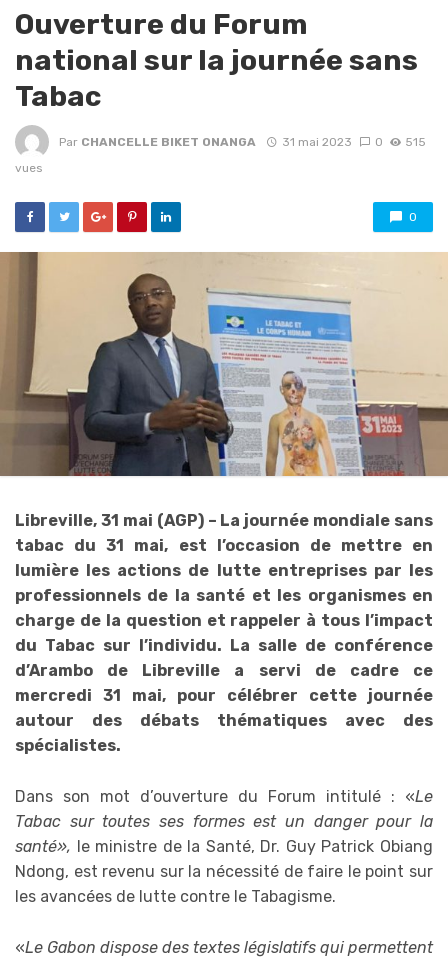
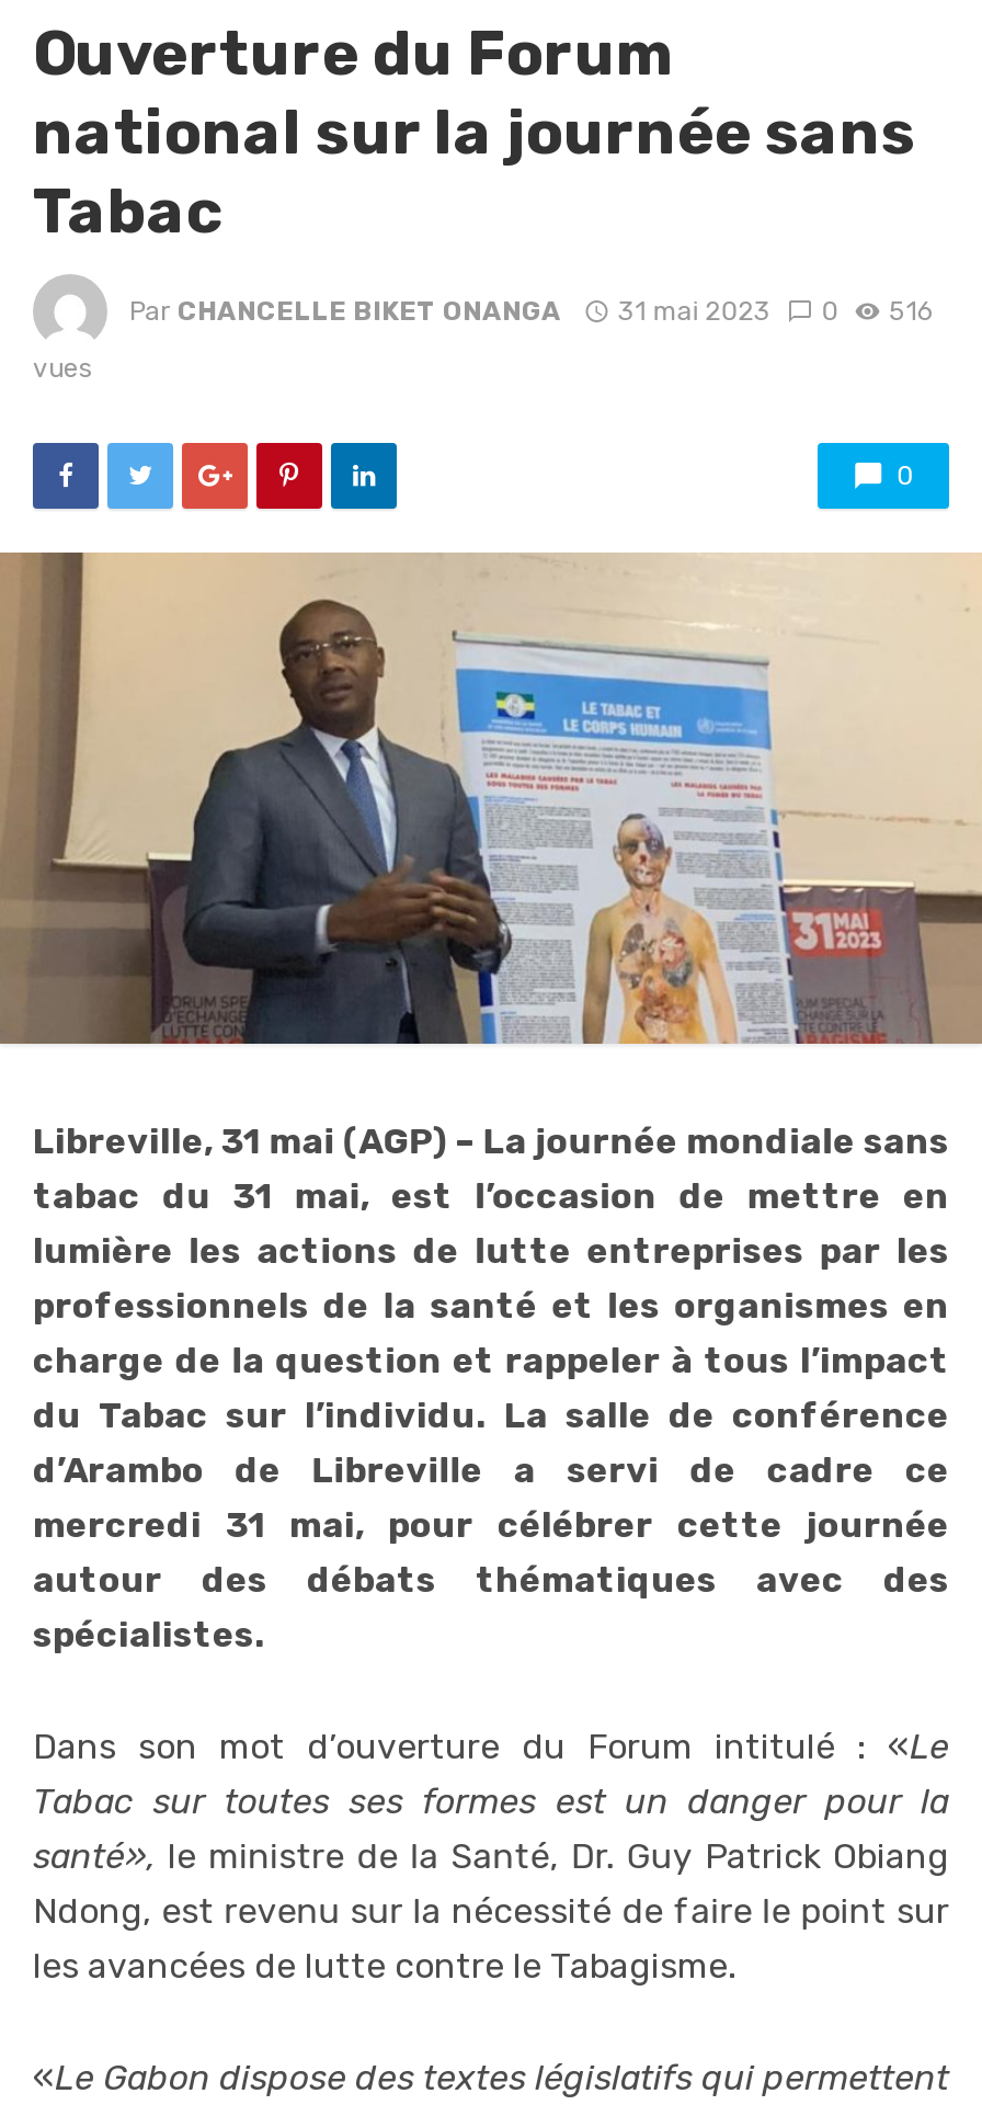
- Par CHANCELLE BIKET ONANGA 31 mai 2023 0 515
+ Par CHANCELLE BIKET ONANGA 31 mai 2023 0 516
